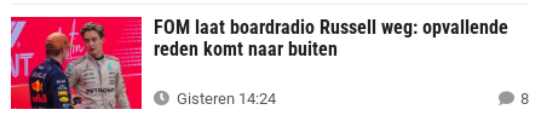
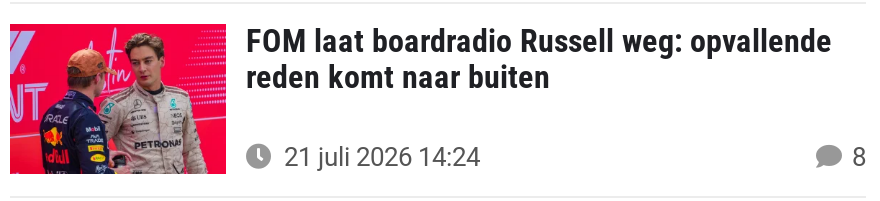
- Gisteren 14:24
+ 21 juli 2026 14:24
